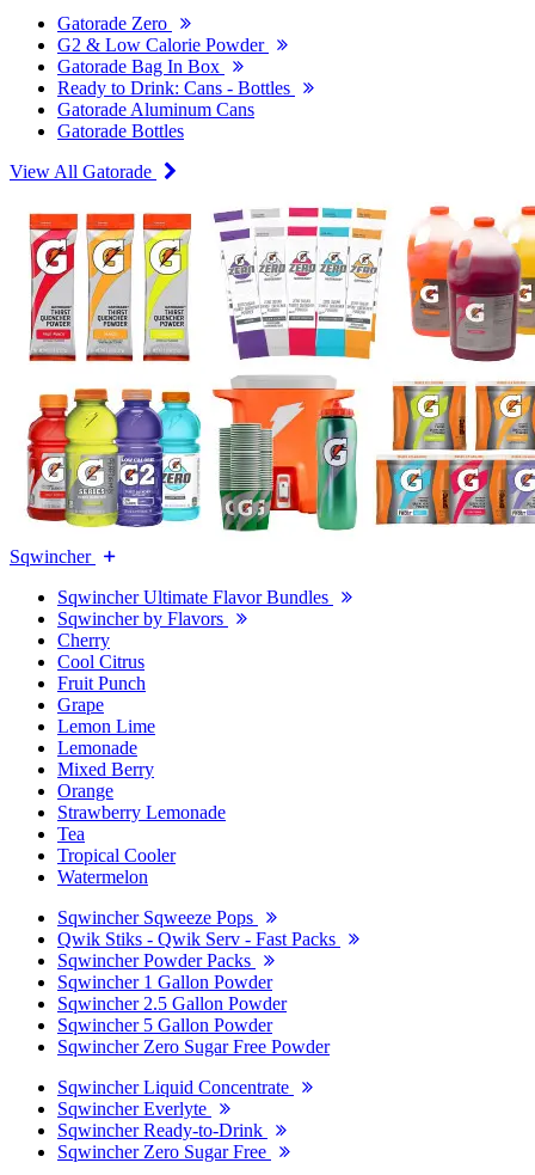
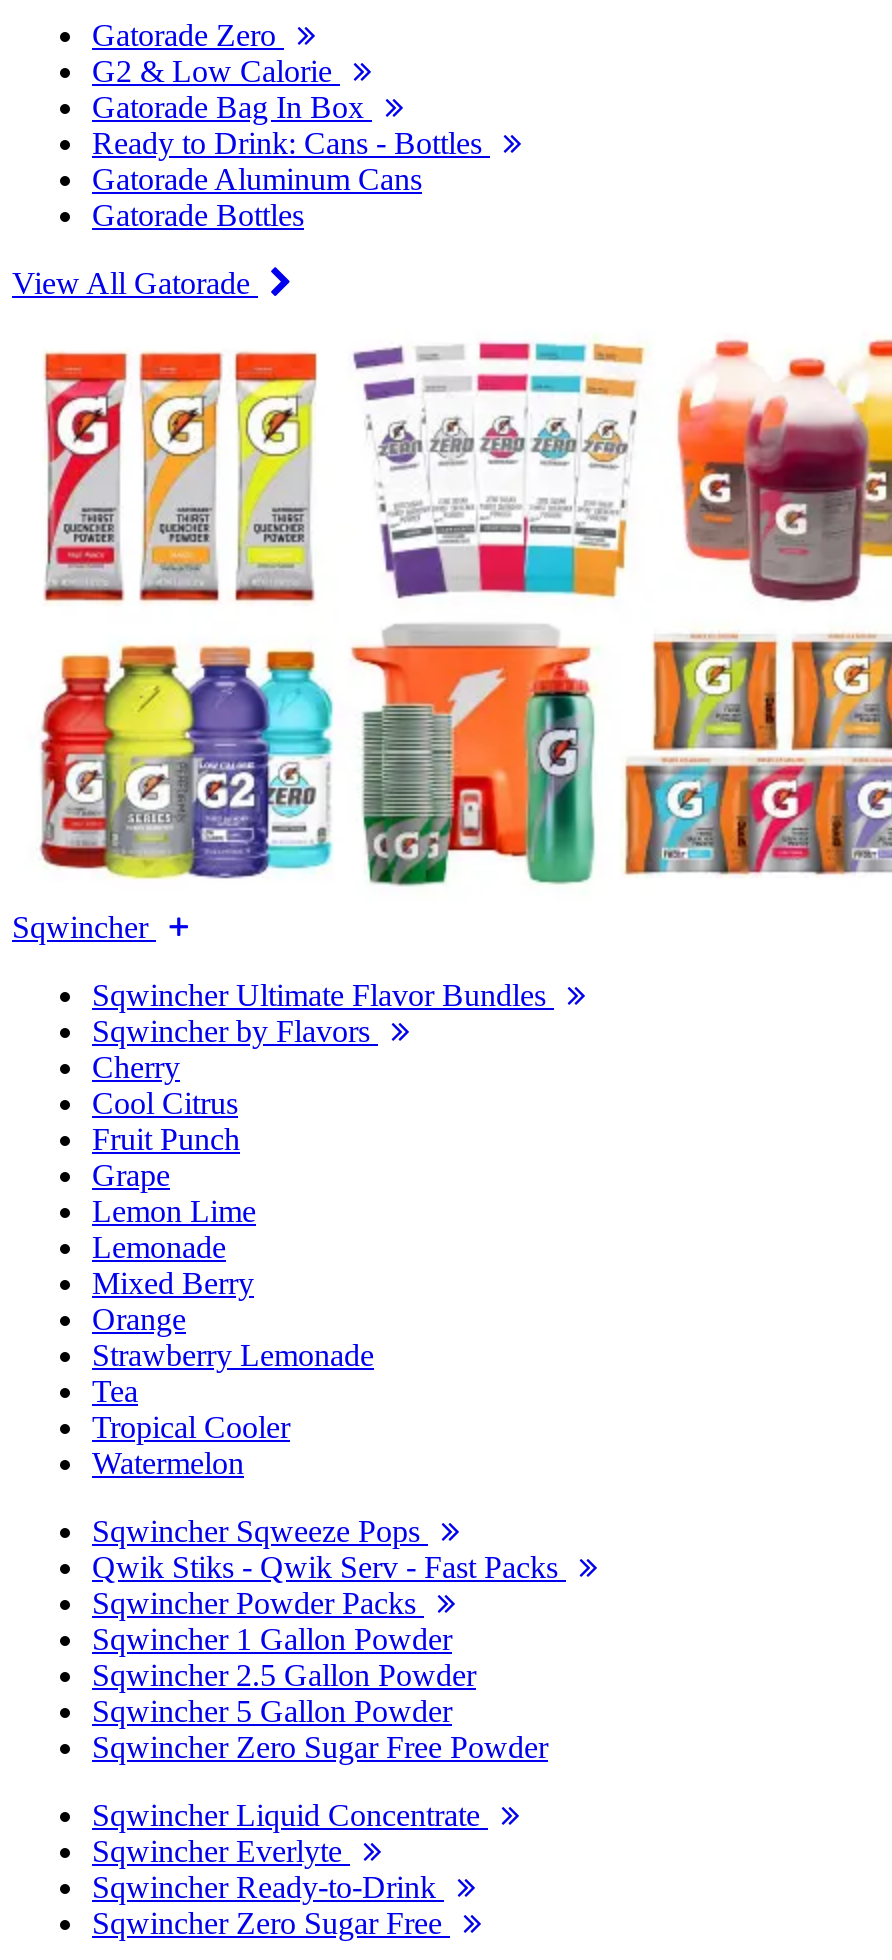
- G2 & Low Calorie Powder
+ G2 & Low Calorie
